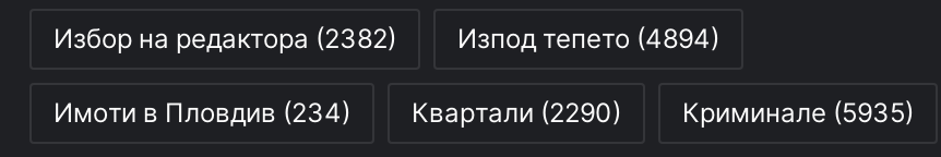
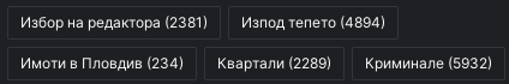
- Избор на редактора (2382)
+ Избор на редактора (2381)

- Квартали (2290)
+ Квартали (2289)

- Криминале (5935)
+ Криминале (5932)
